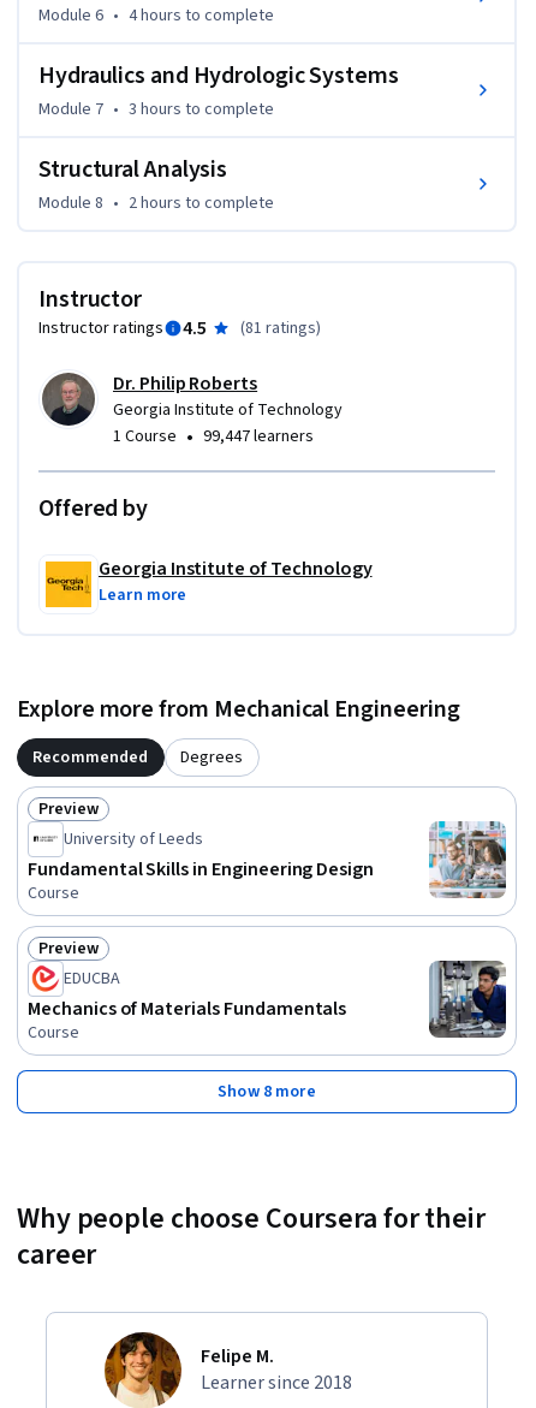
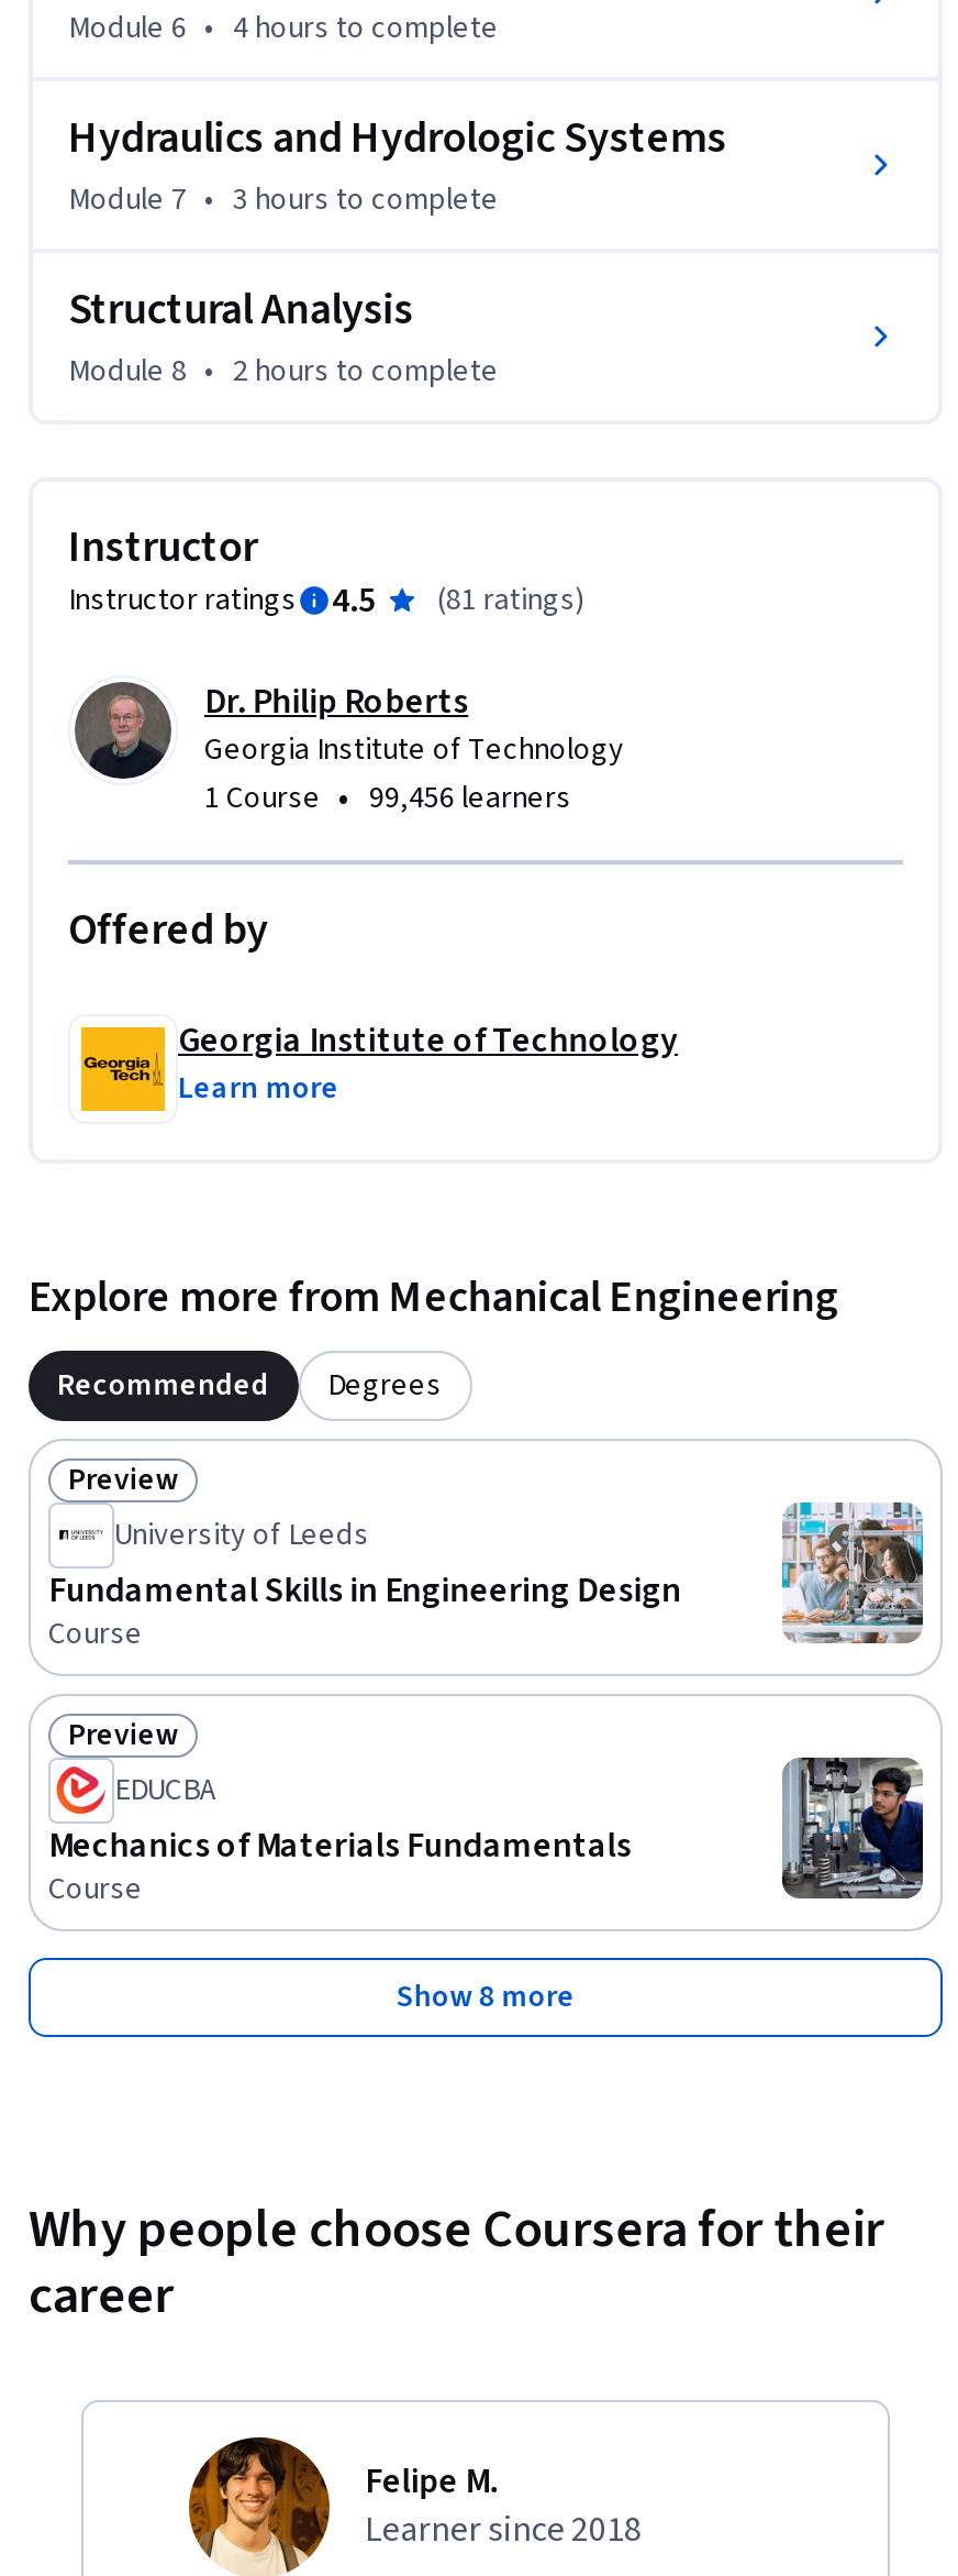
- 1 Course • 99,447 learners
+ 1 Course • 99,456 learners
